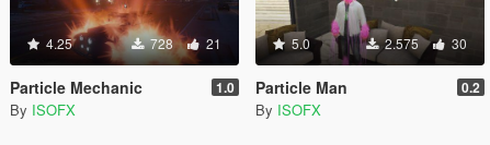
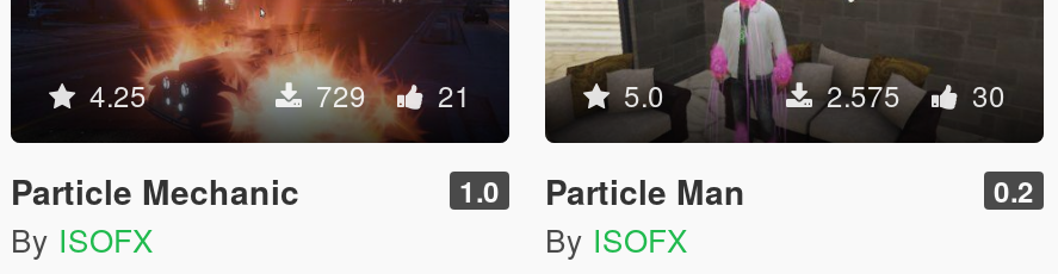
- 728 21
+ 729 21
